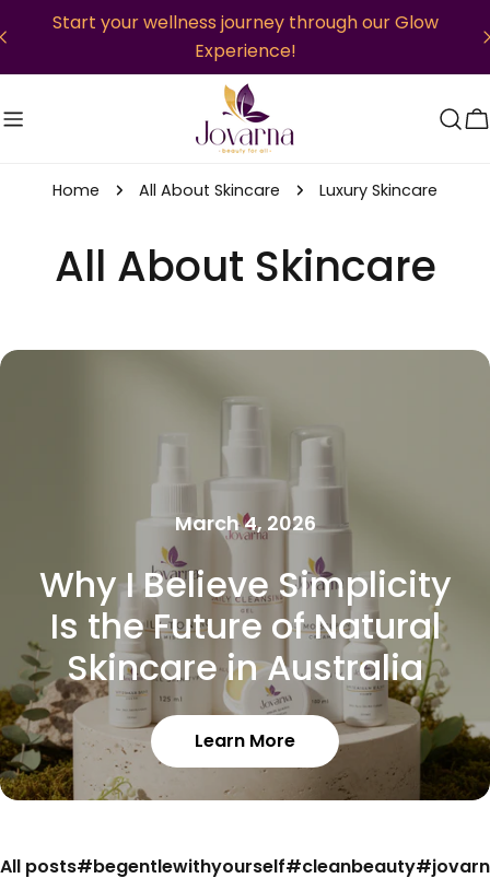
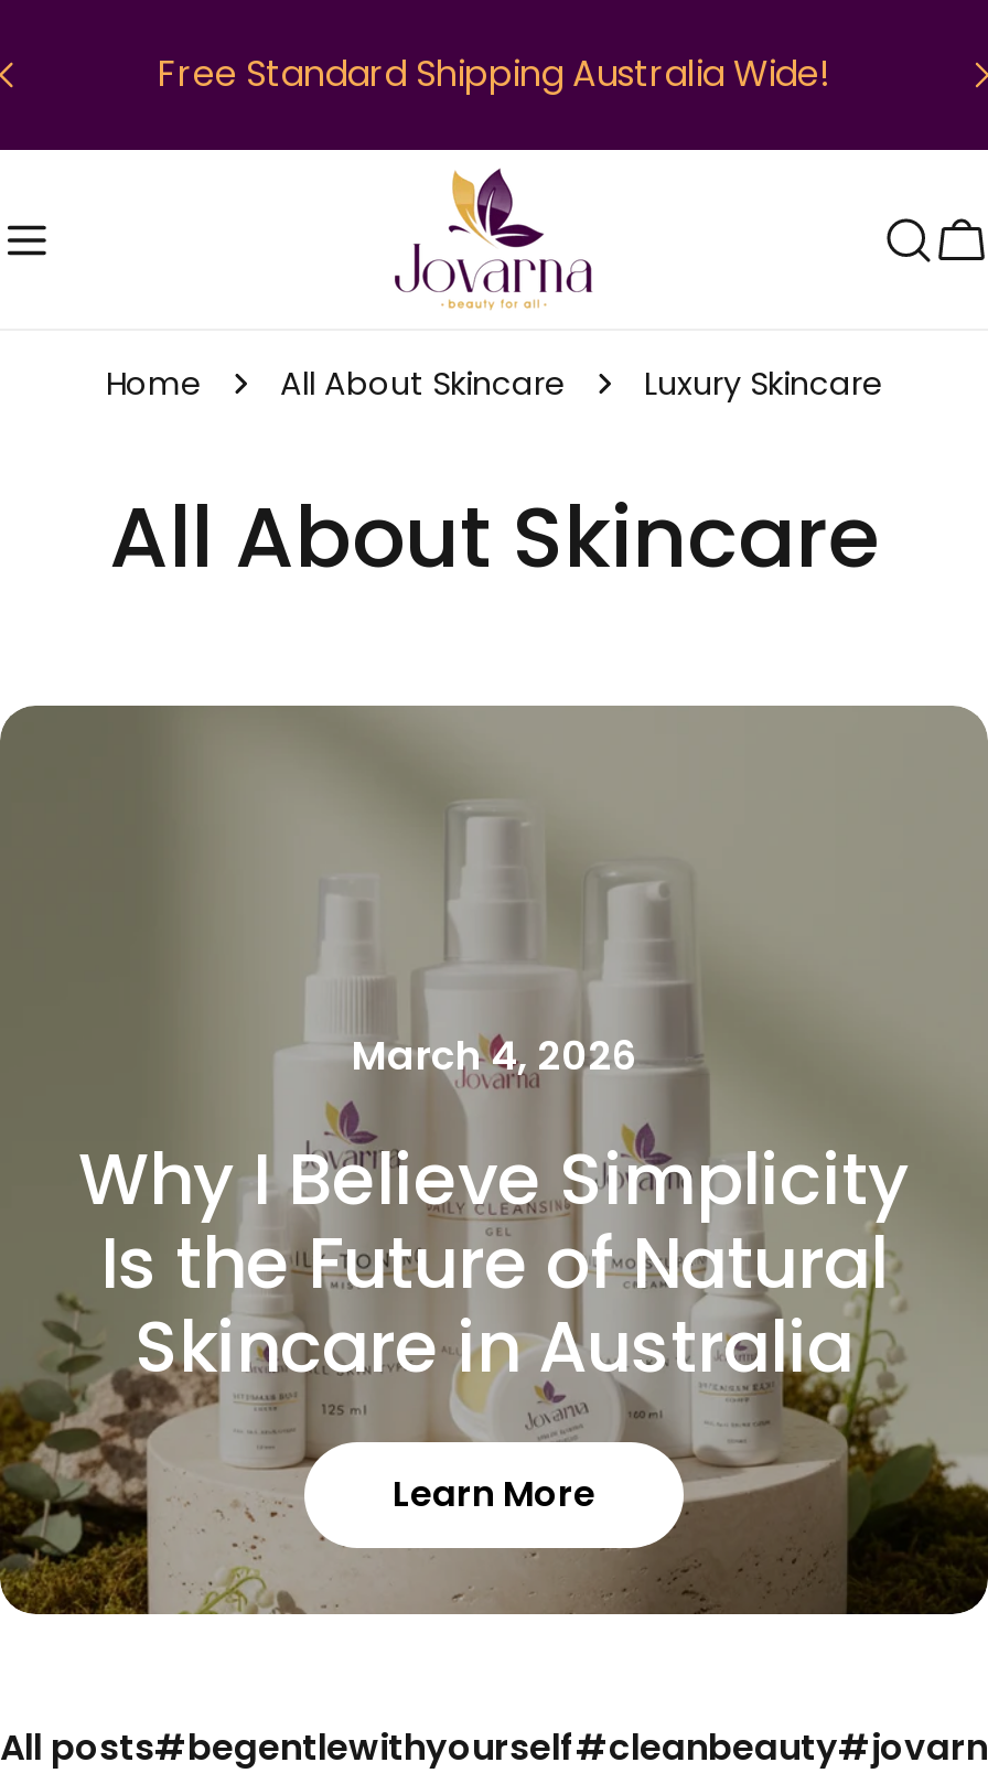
- Start your wellness journey through our Glow
- Experience!
+ Free Standard Shipping Australia Wide!
